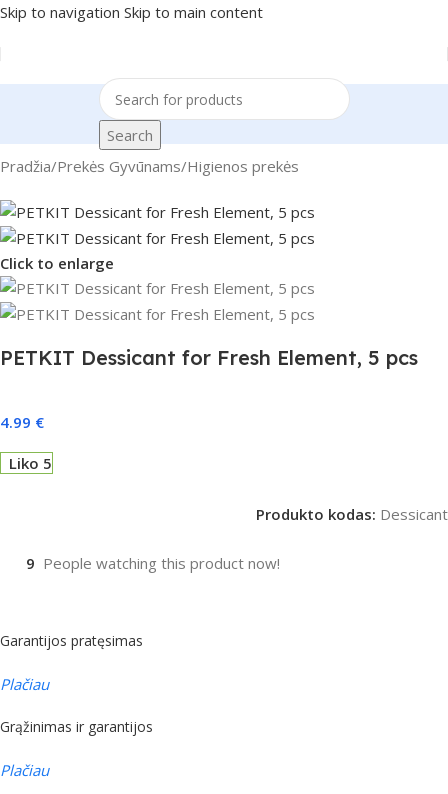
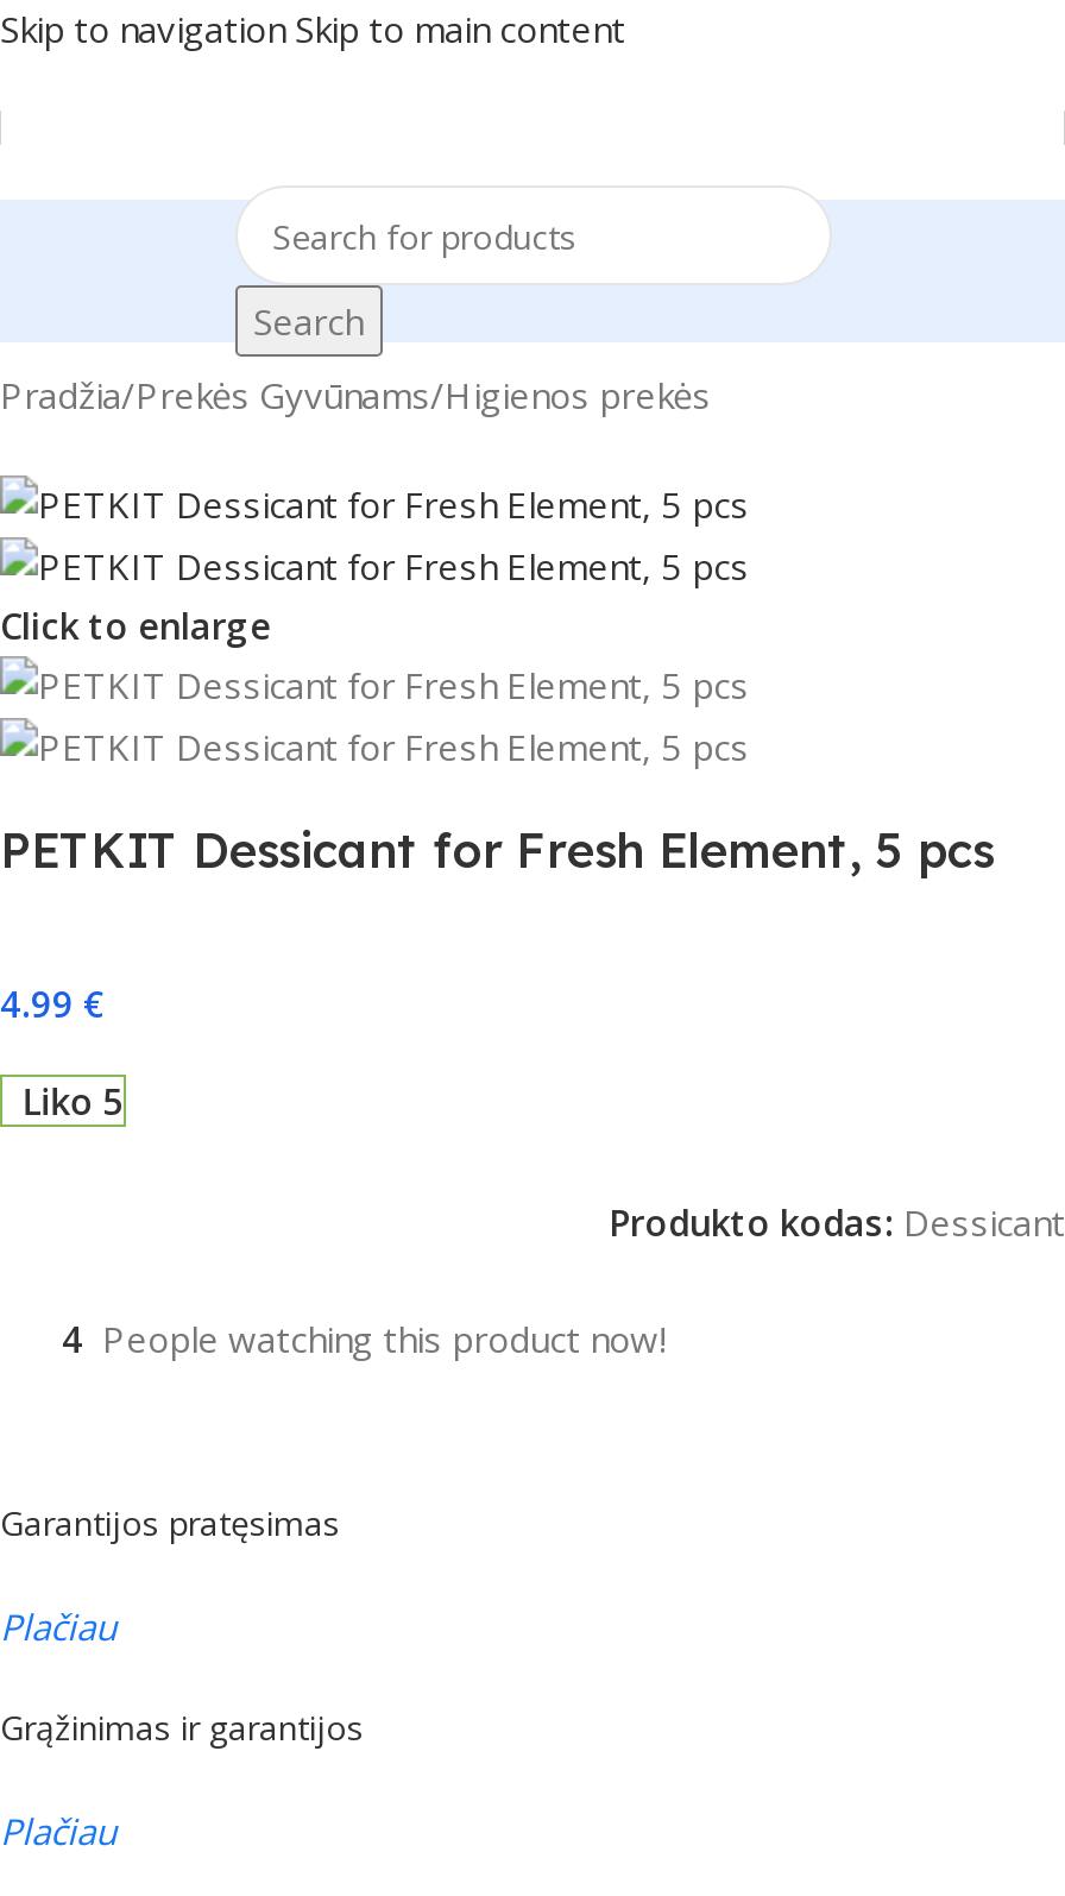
- 9 People watching this product now!
+ 4 People watching this product now!
